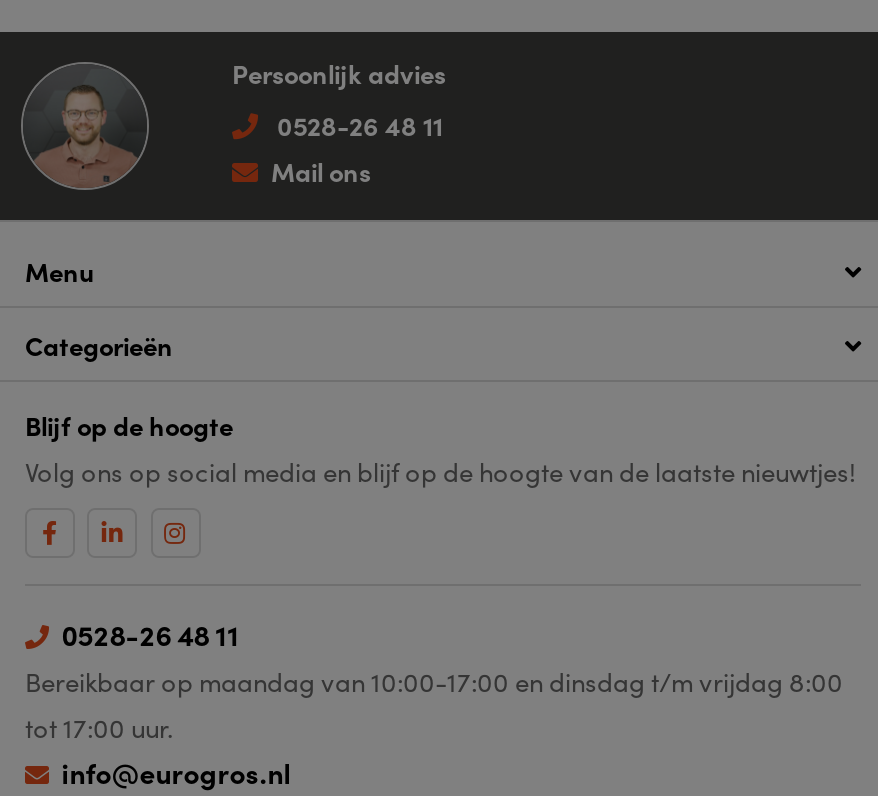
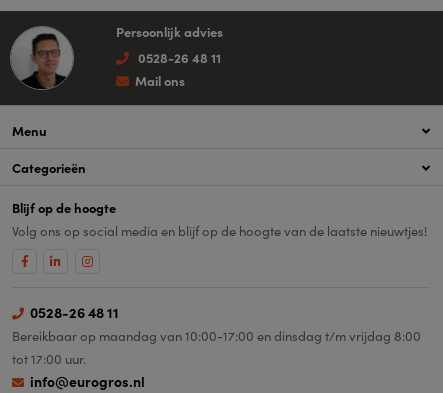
- [image]
+ [image]
